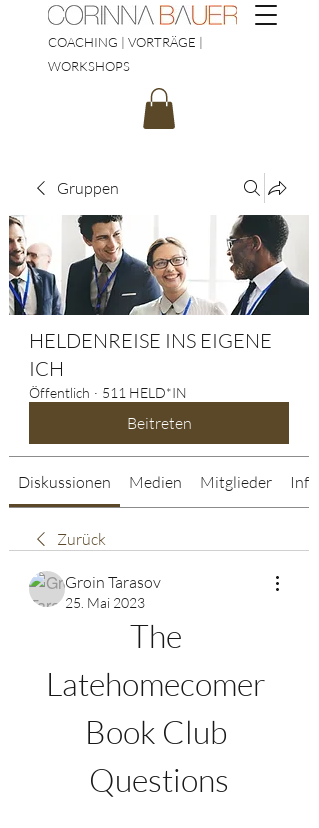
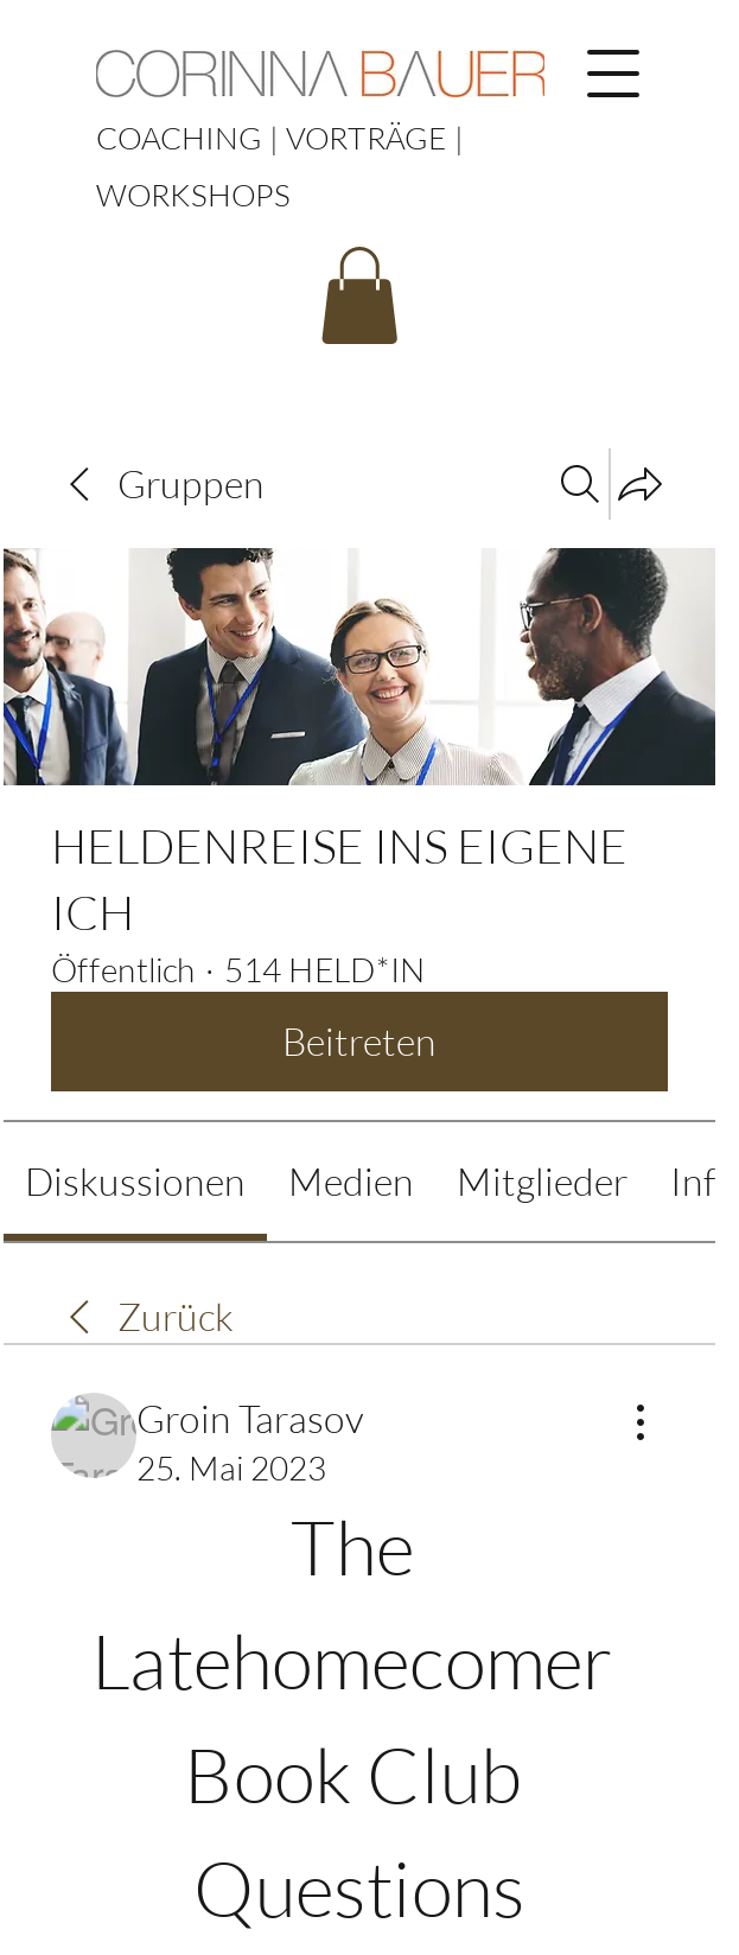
- Öffentlich · 511 HELD*IN
+ Öffentlich · 514 HELD*IN
